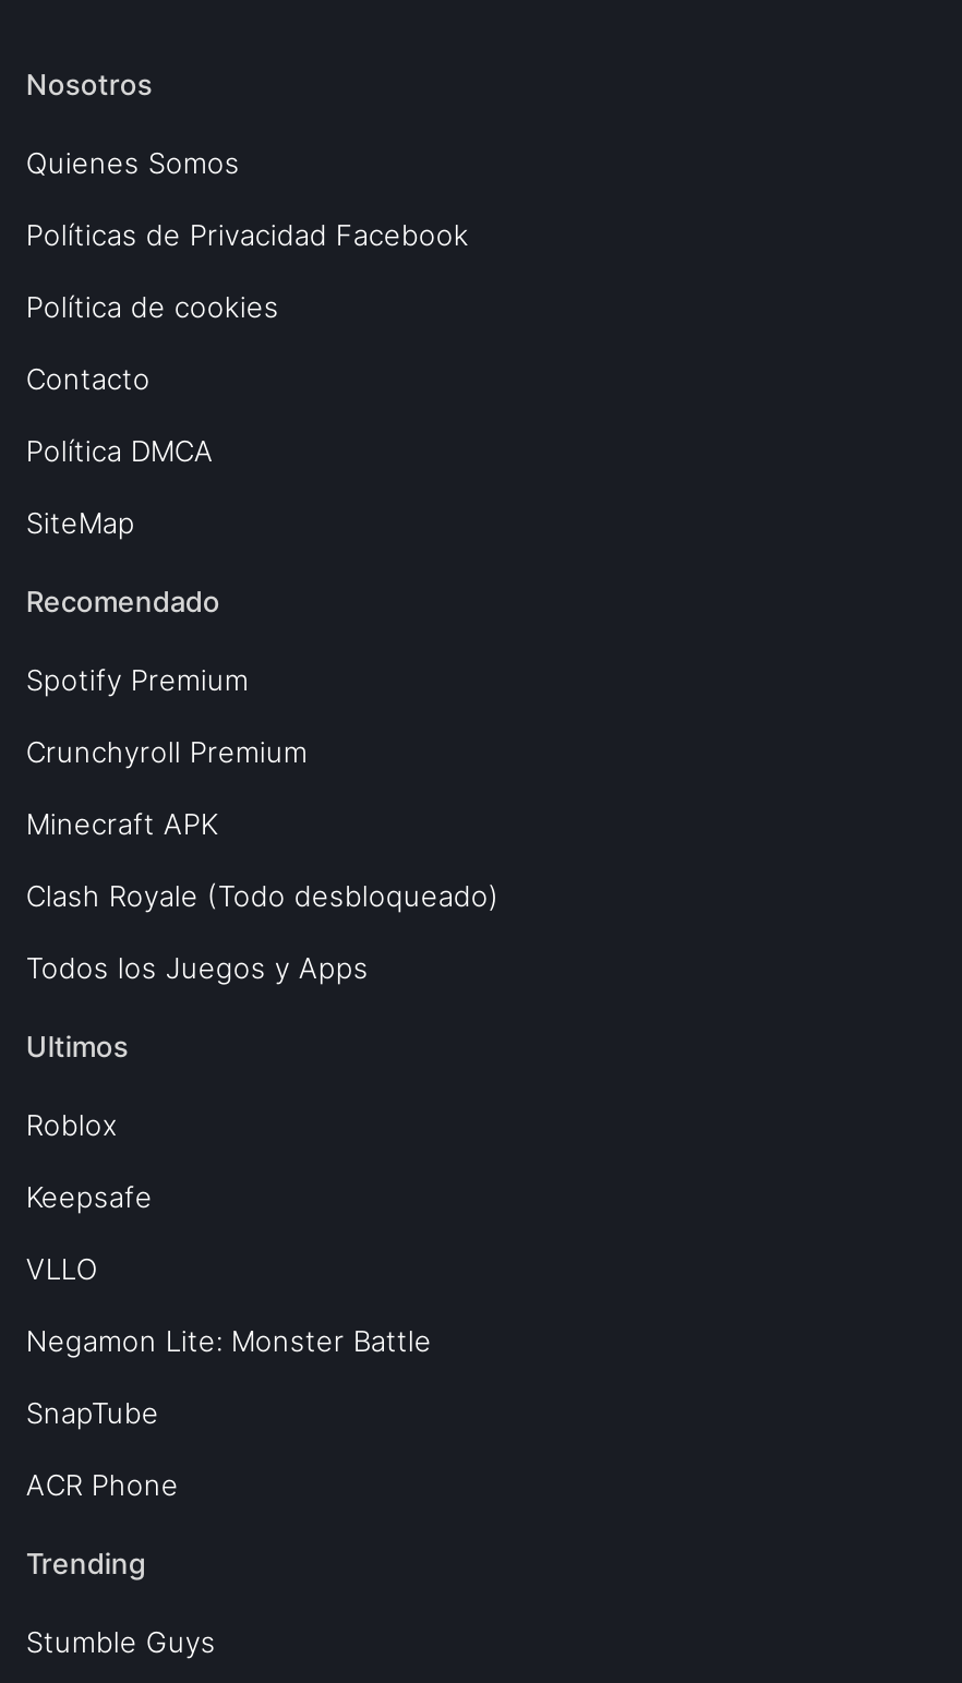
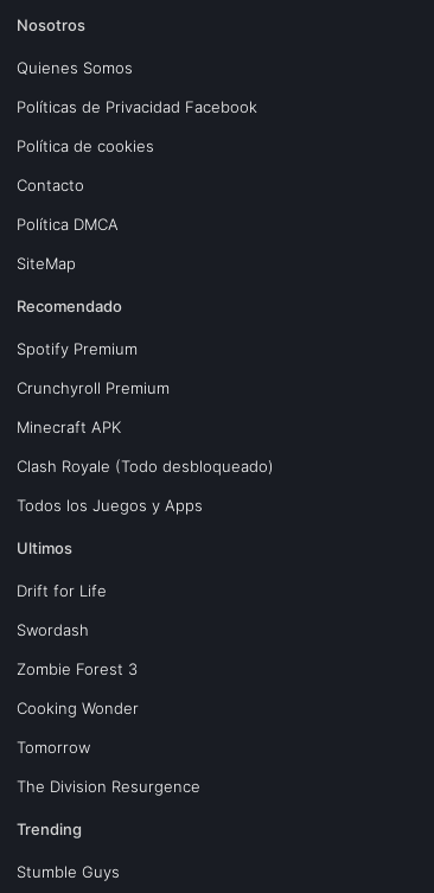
- Roblox
+ Drift for Life

- Keepsafe
+ Swordash

- VLLO
+ Zombie Forest 3

- Negamon Lite: Monster Battle
+ Cooking Wonder

- SnapTube
+ Tomorrow

- ACR Phone
+ The Division Resurgence
